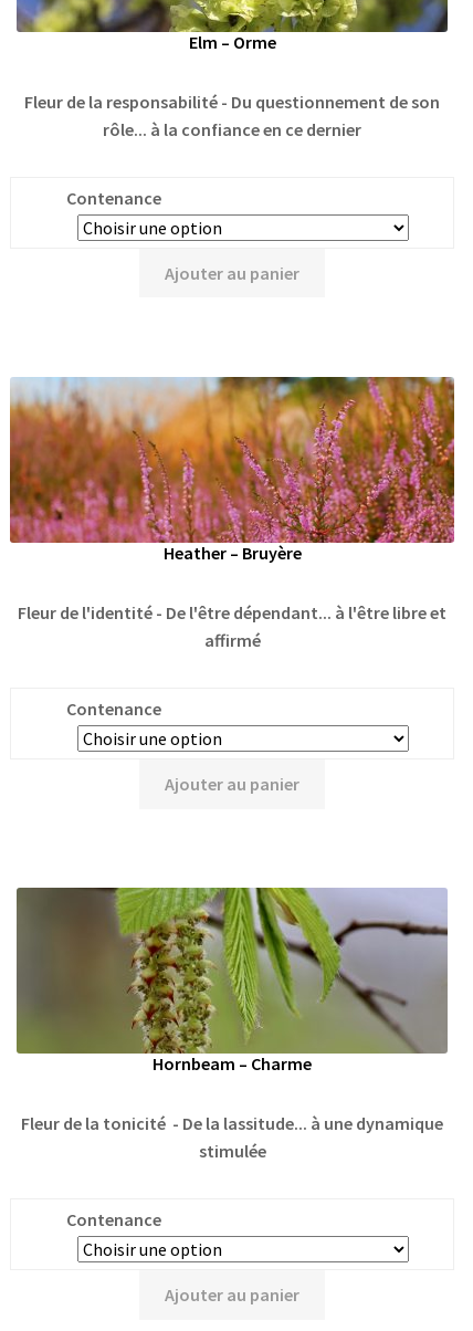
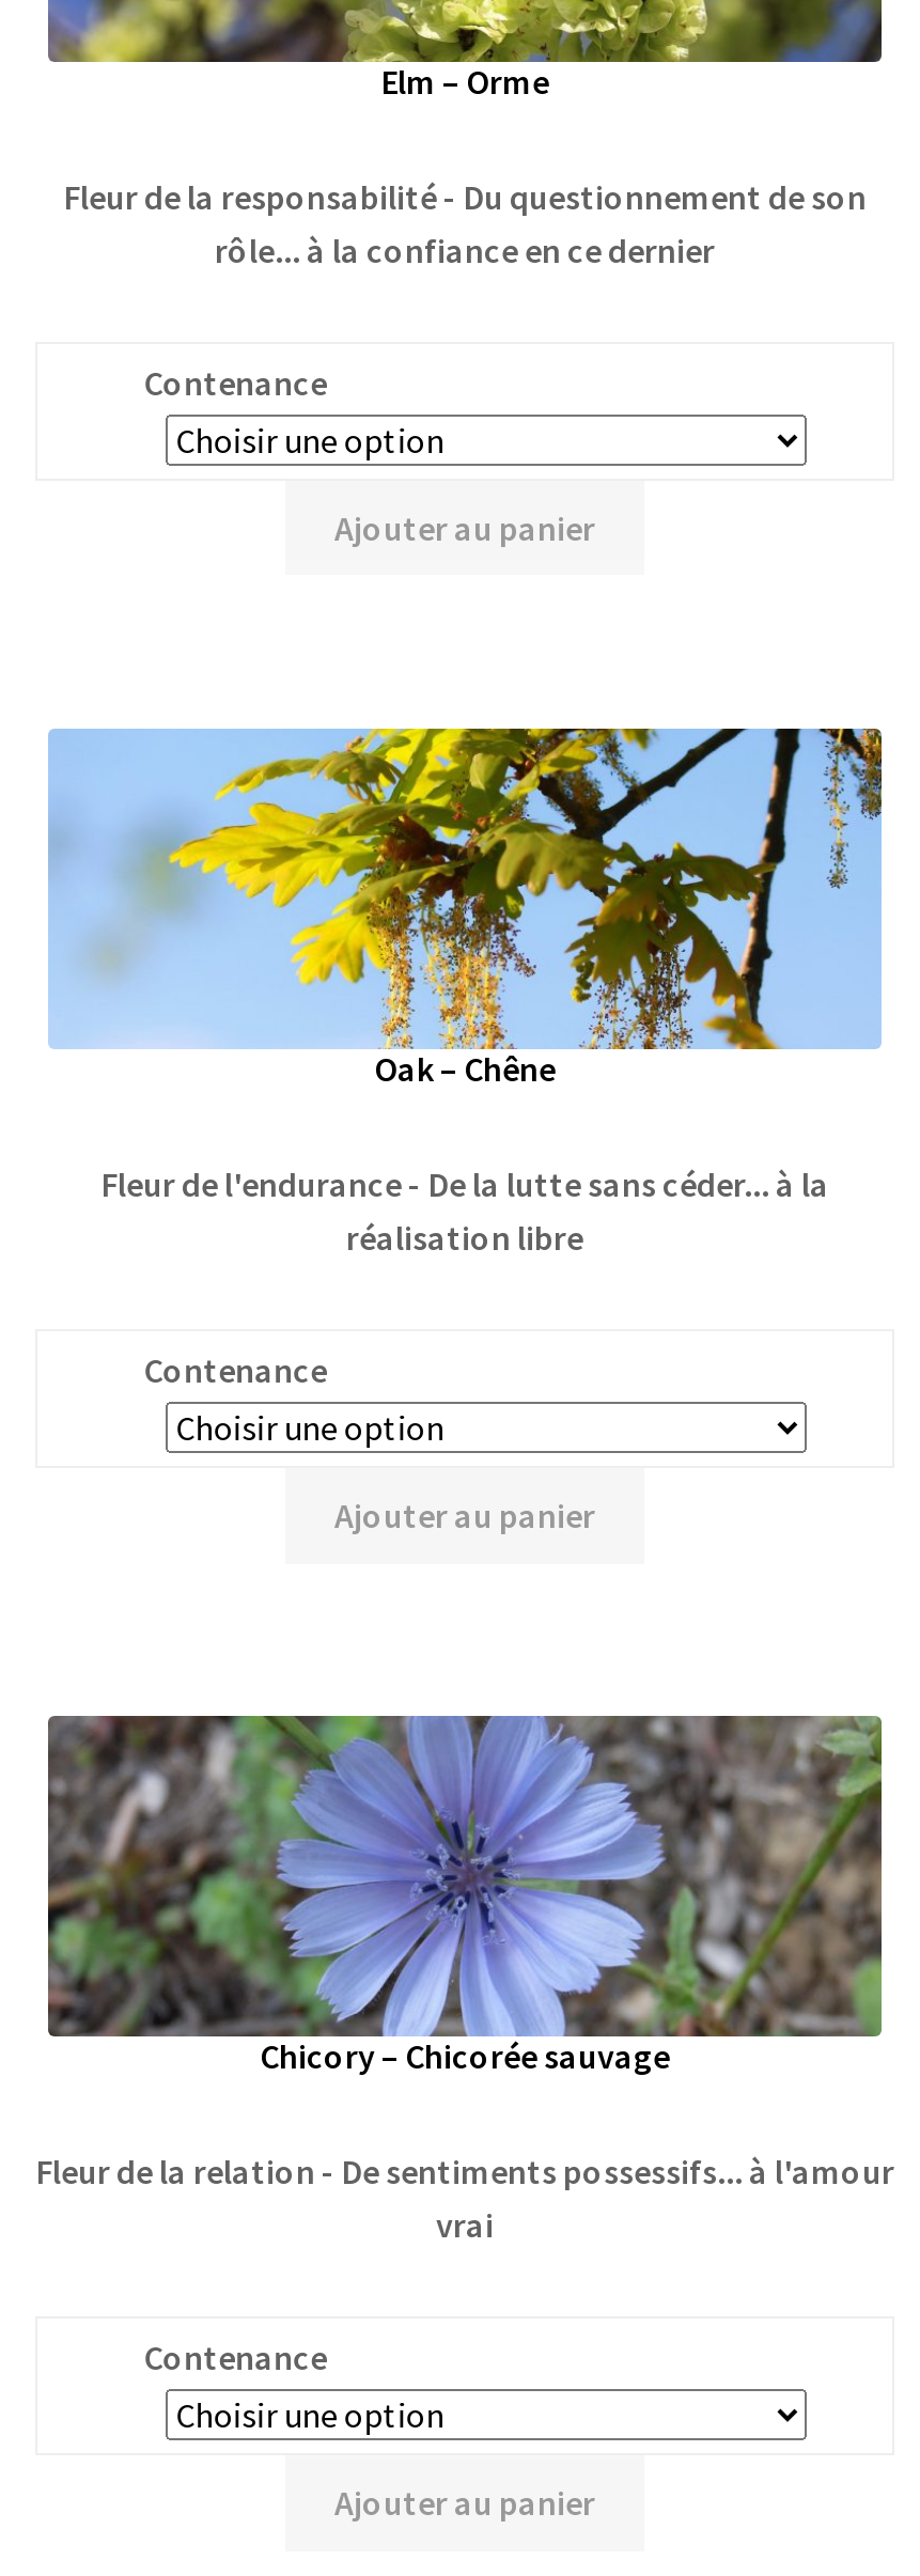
- [image]
- Heather – Bruyère
+ [image]
+ Oak – Chêne

- Fleur de l'identité - De l'être dépendant... à l'être libre et
- affirmé
+ Fleur de l'endurance - De la lutte sans céder... à la
+ réalisation libre

- [image]
- Hornbeam – Charme
+ [image]
+ Chicory – Chicorée sauvage

- Fleur de la tonicité - De la lassitude... à une dynamique
- stimulée
+ Fleur de la relation - De sentiments possessifs... à l'amour
+ vrai
